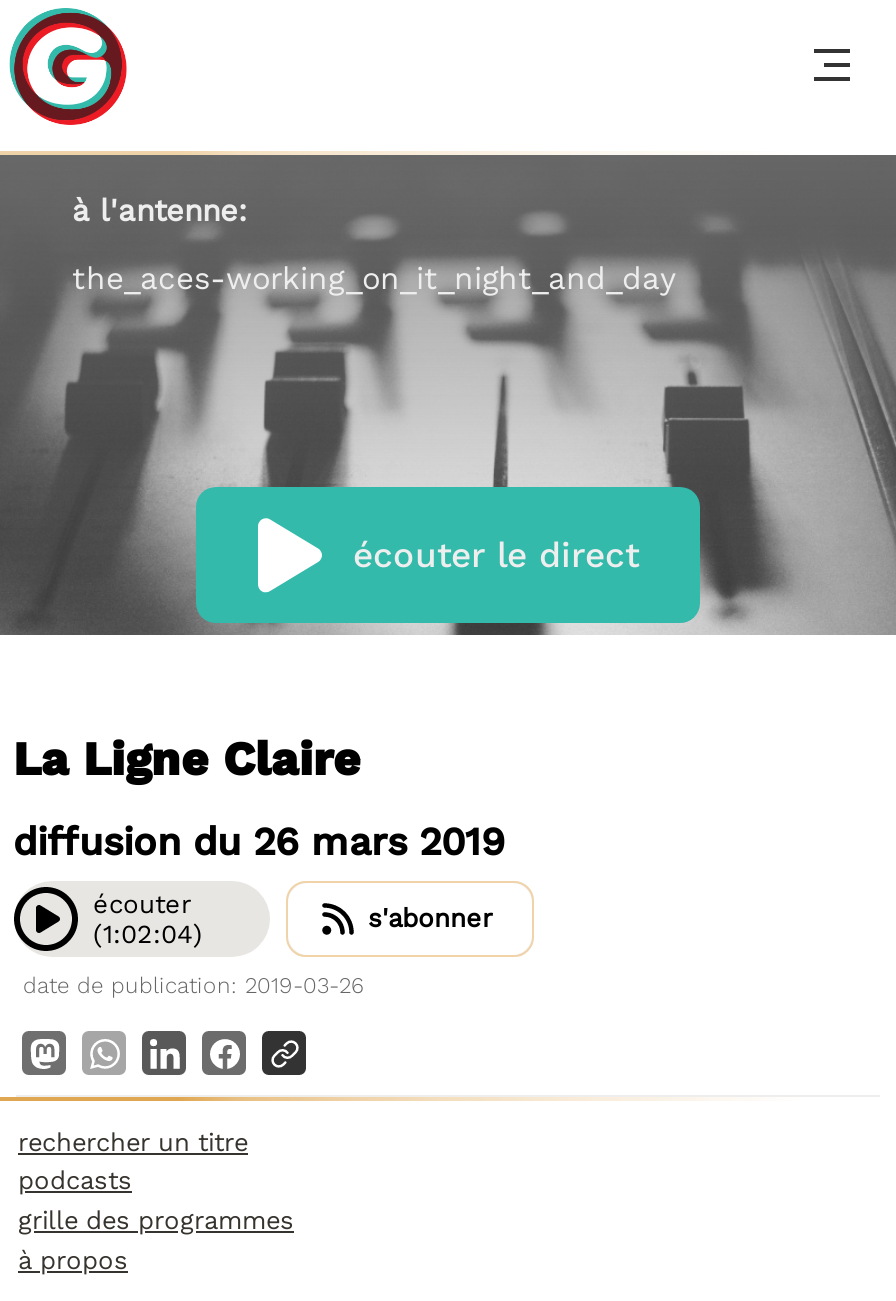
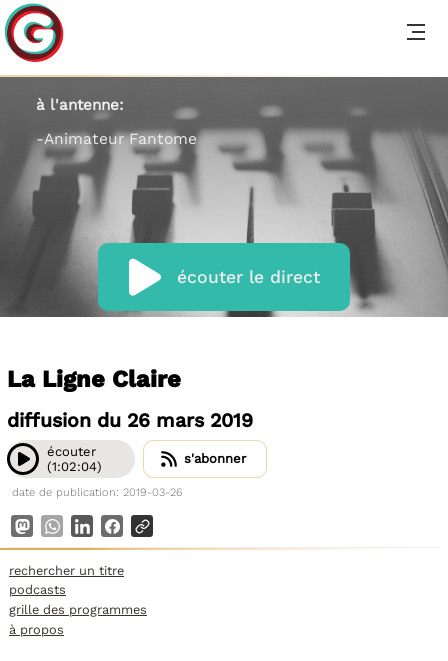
- the_aces-working_on_it_night_and_day
+ -Animateur Fantome
